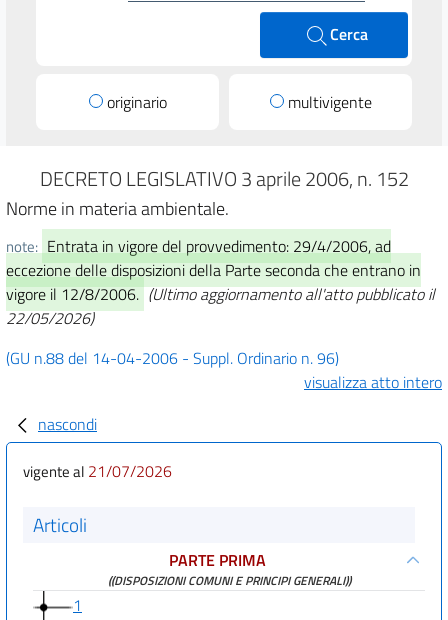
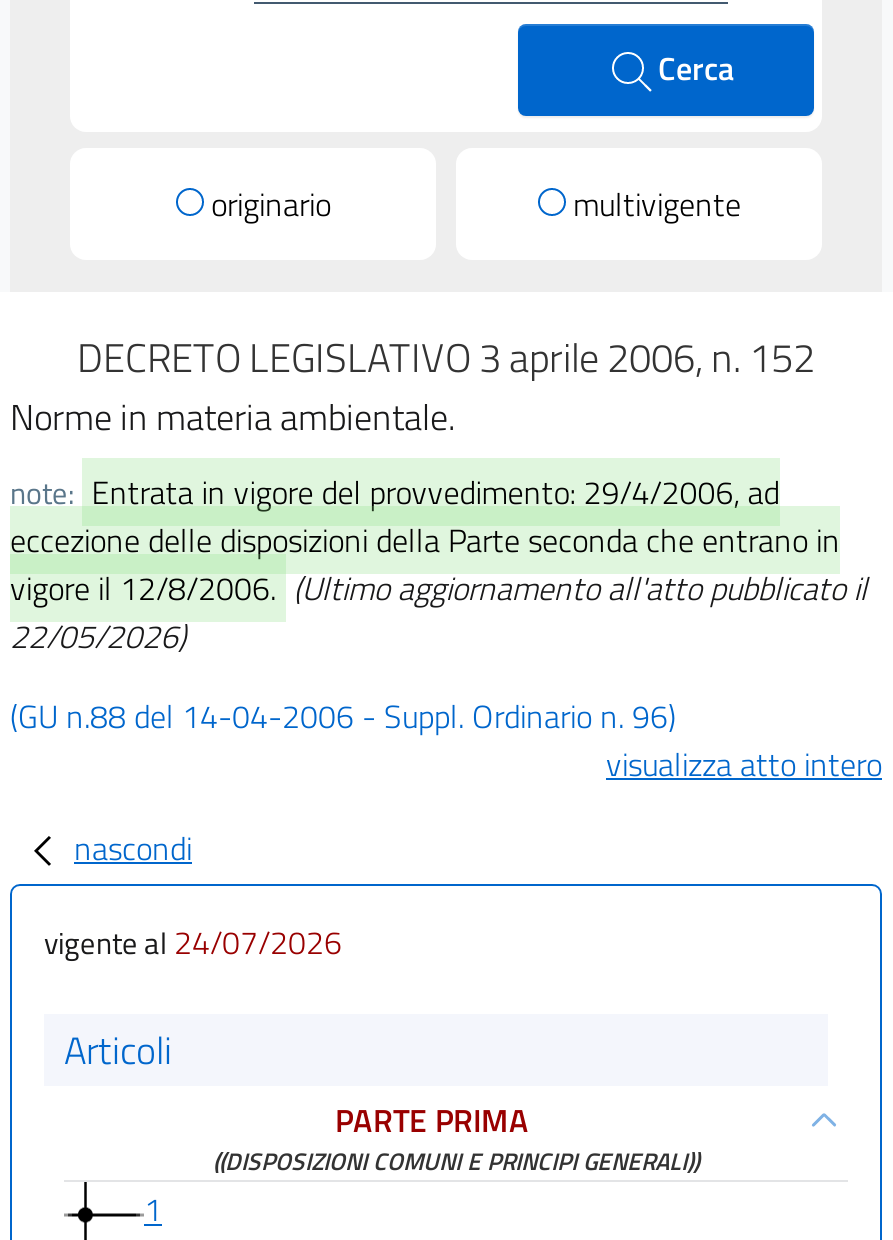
- vigente al 21/07/2026
+ vigente al 24/07/2026
